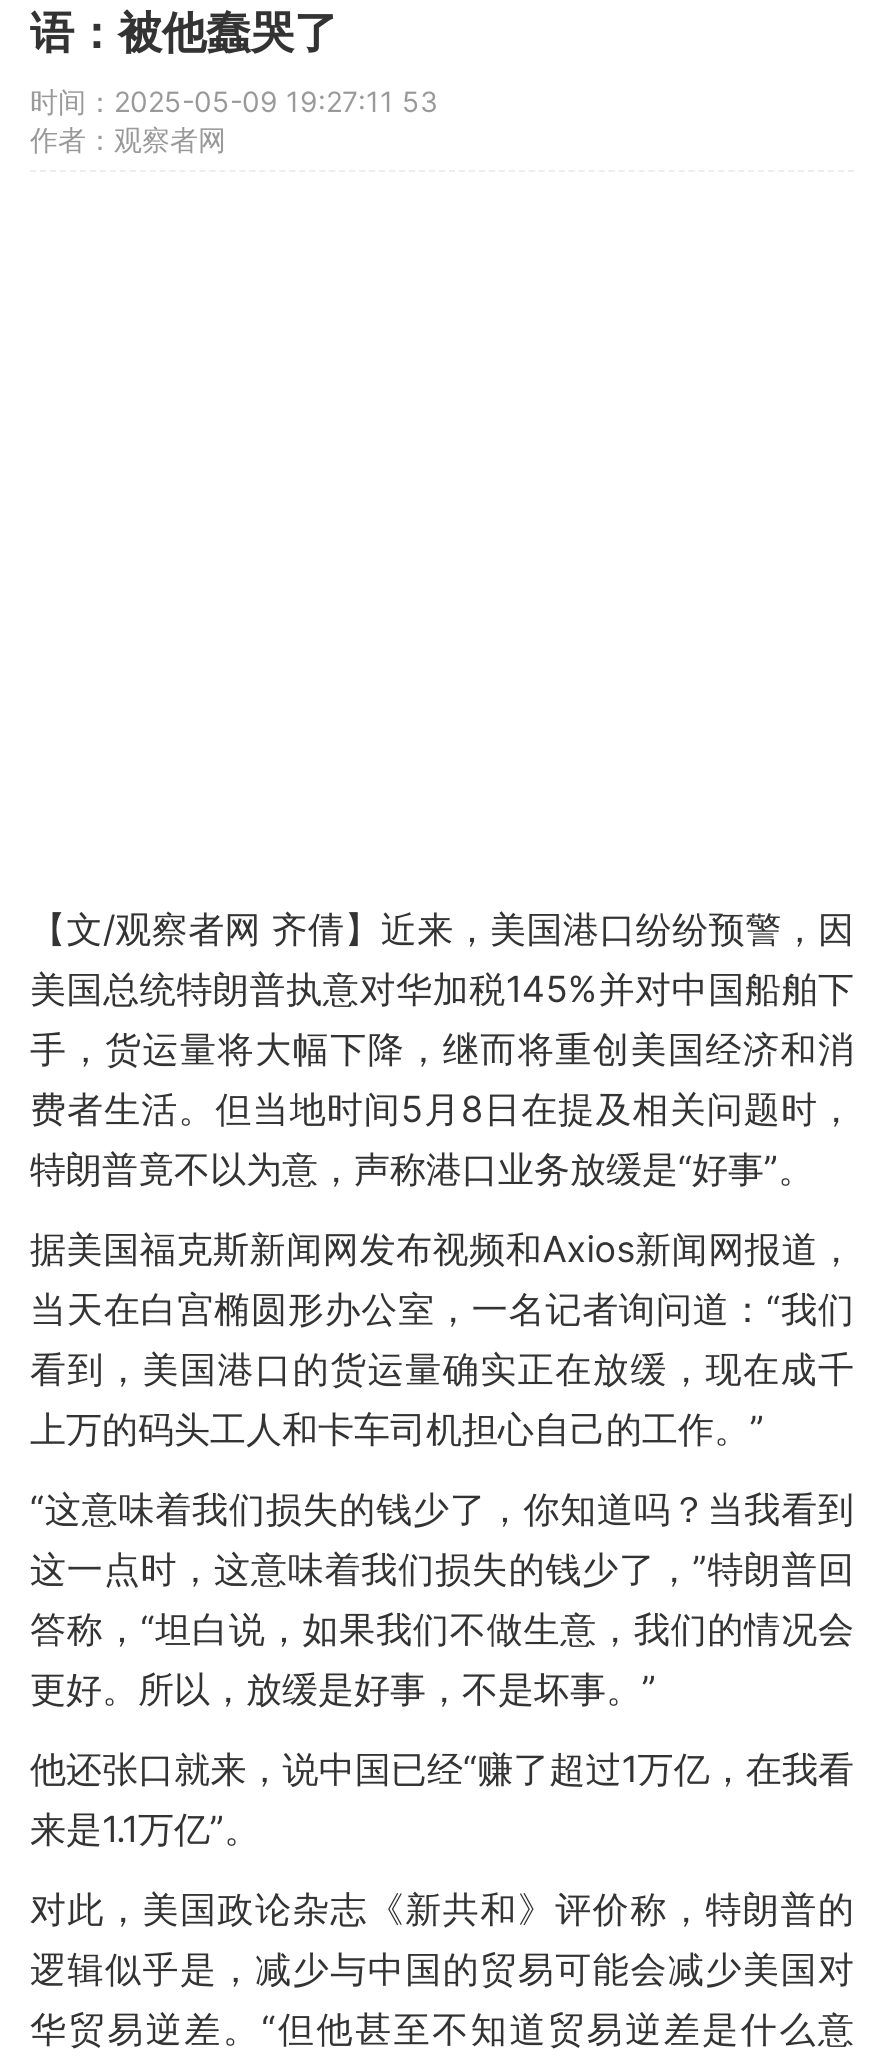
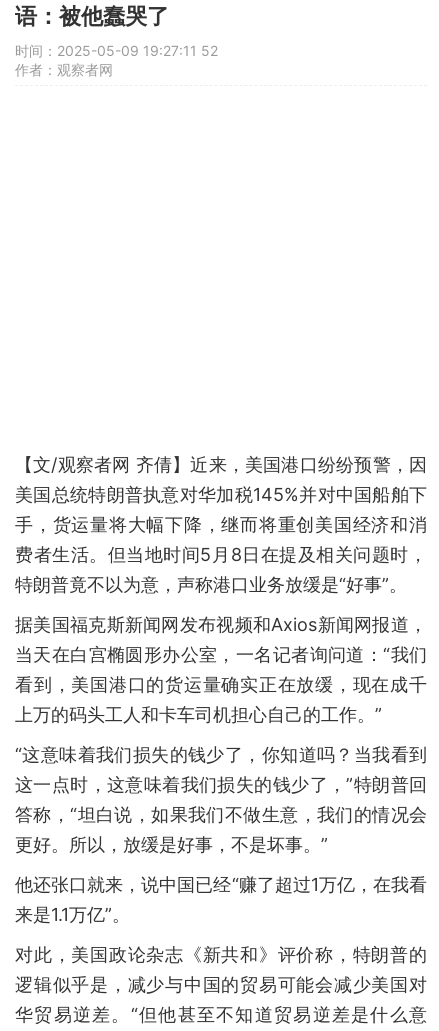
- 时间：2025-05-09 19:27:11 53
+ 时间：2025-05-09 19:27:11 52
